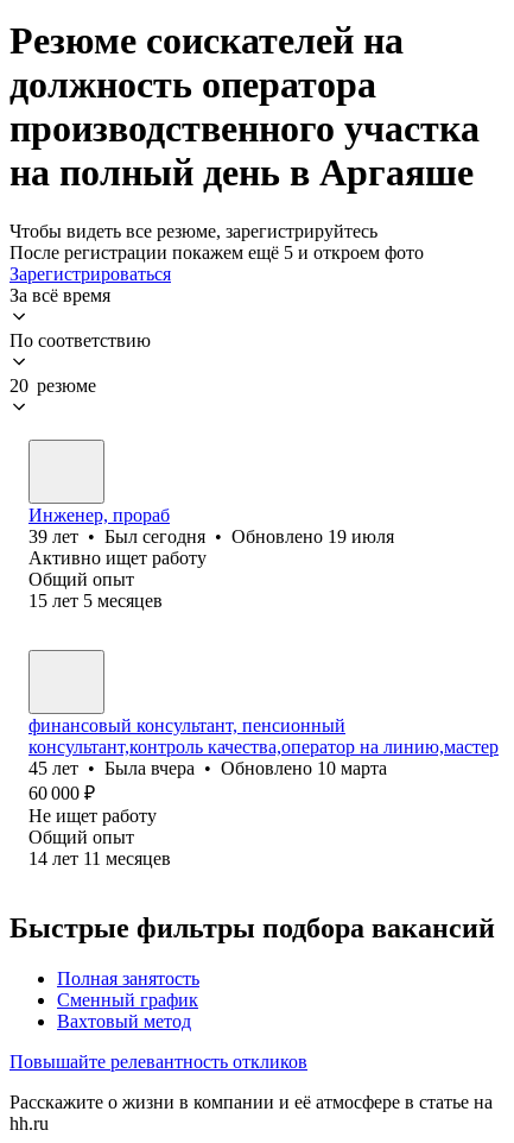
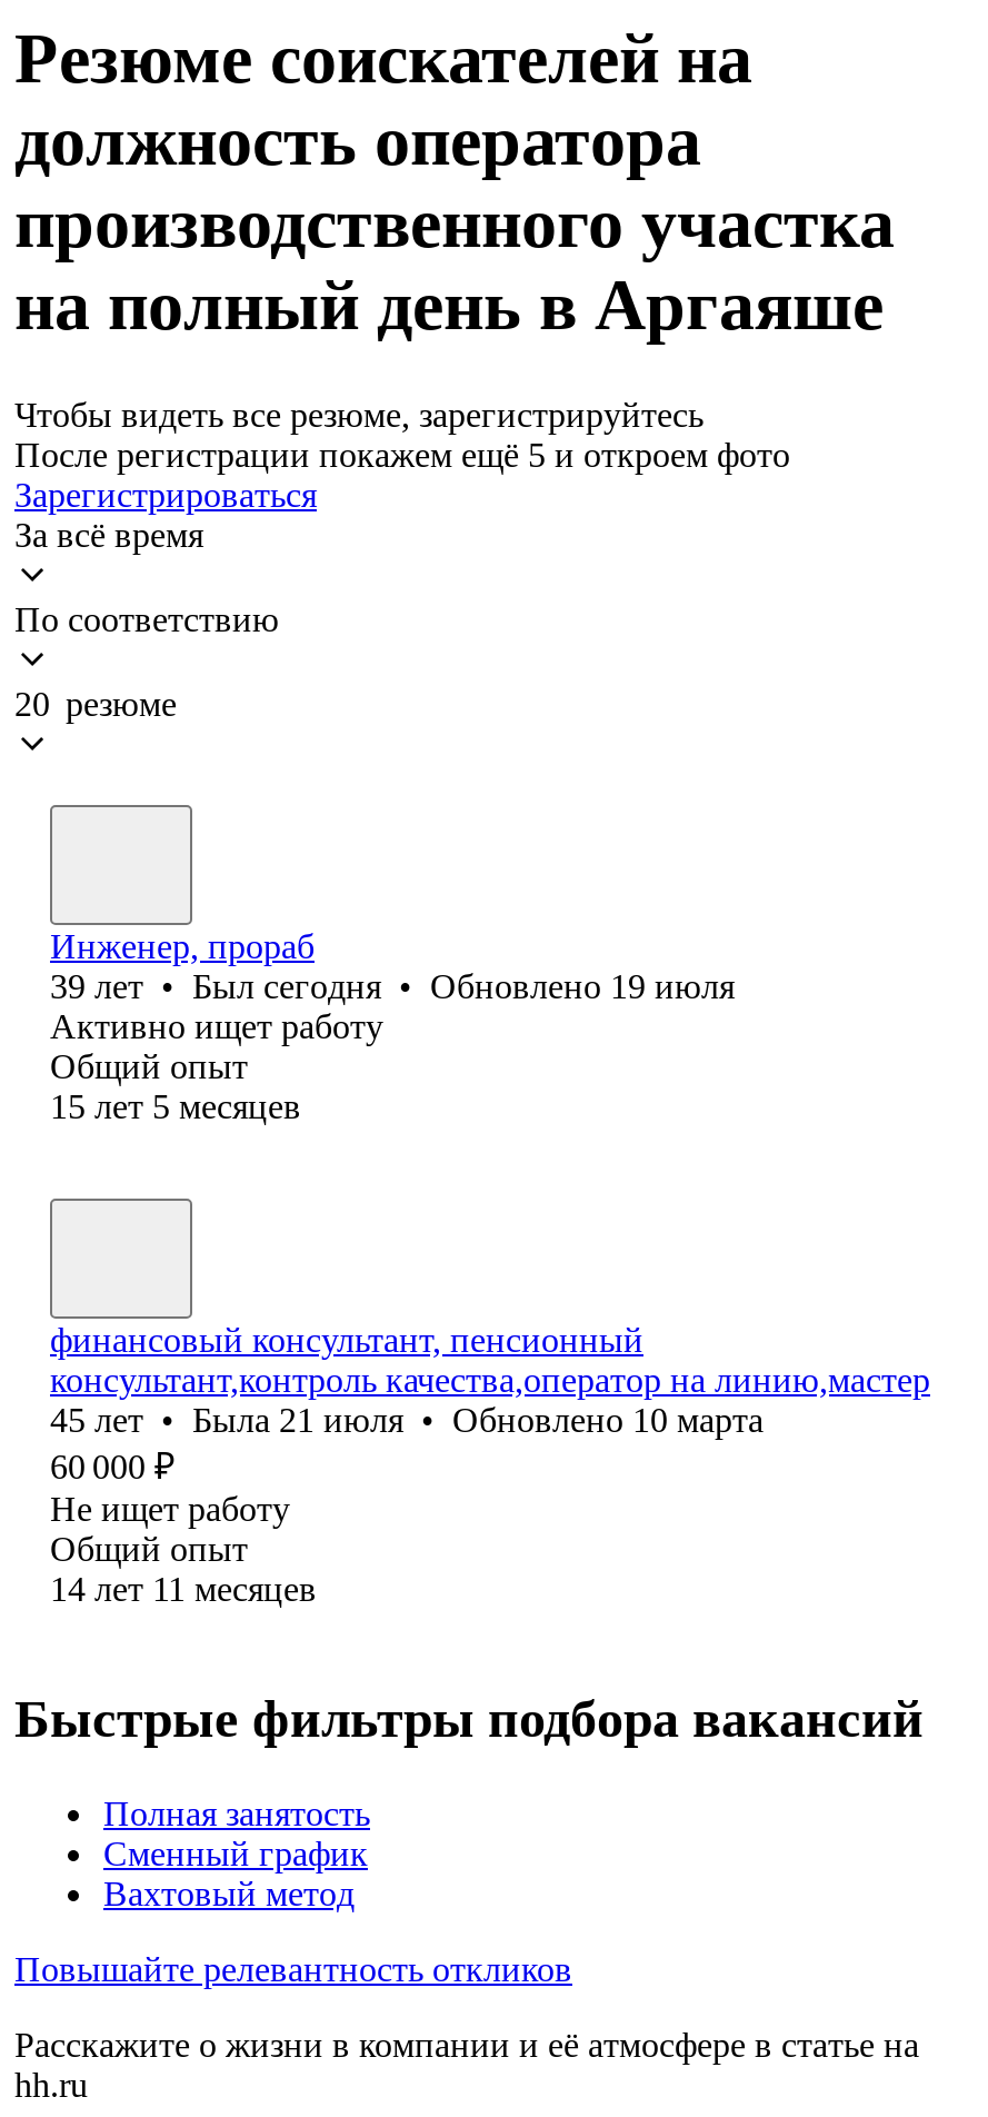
- 45 лет • Была вчера • Обновлено 10 марта
+ 45 лет • Была 21 июля • Обновлено 10 марта
